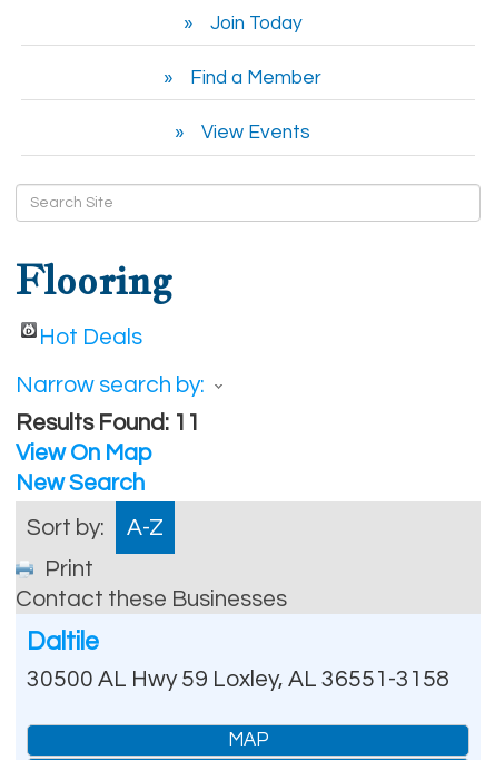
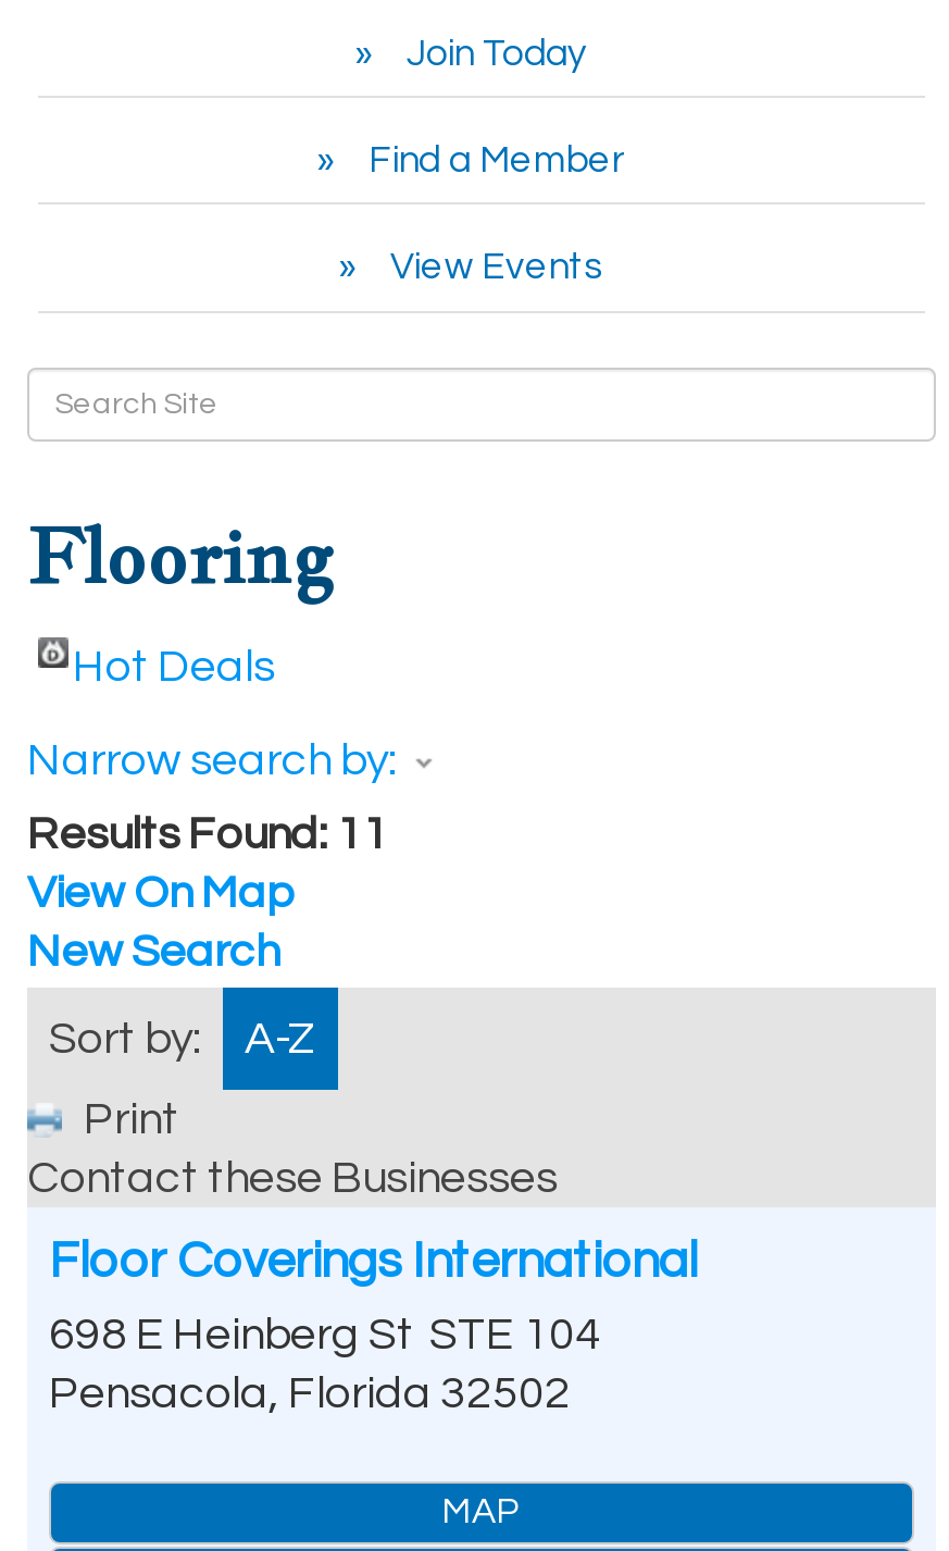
- Daltile
+ Floor Coverings International

- 30500 AL Hwy 59 Loxley, AL 36551-3158
+ 698 E Heinberg St STE 104
+ Pensacola, Florida 32502
